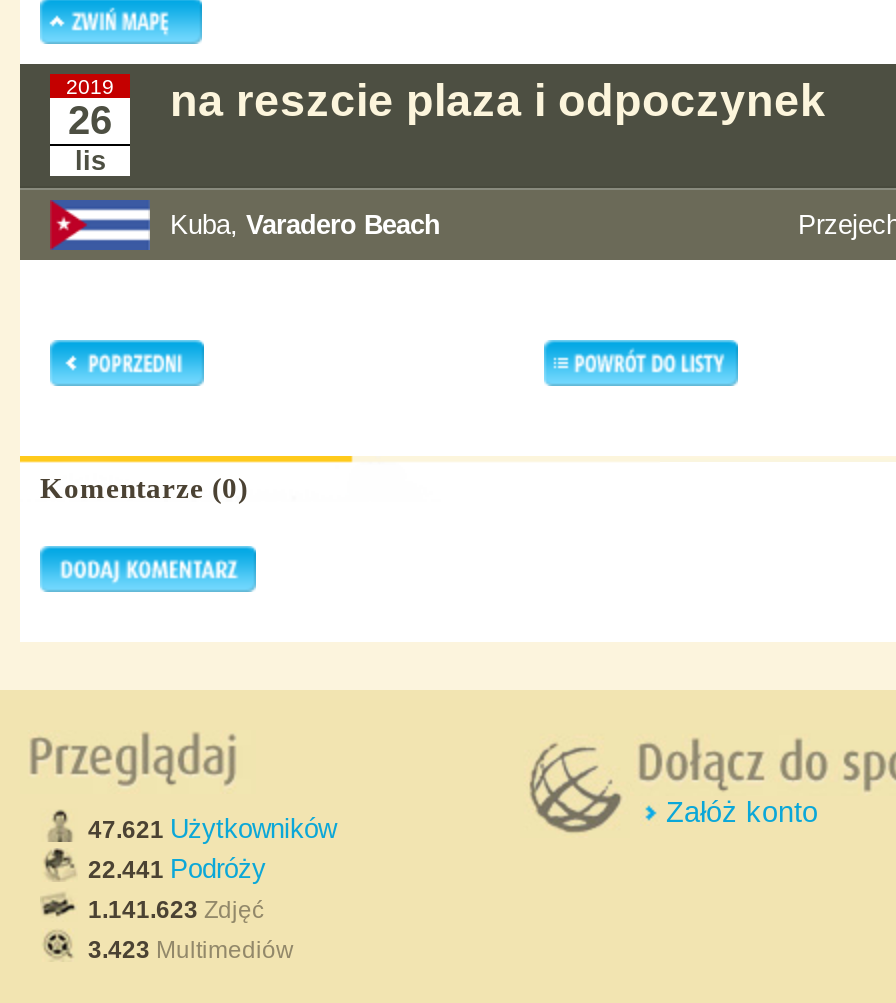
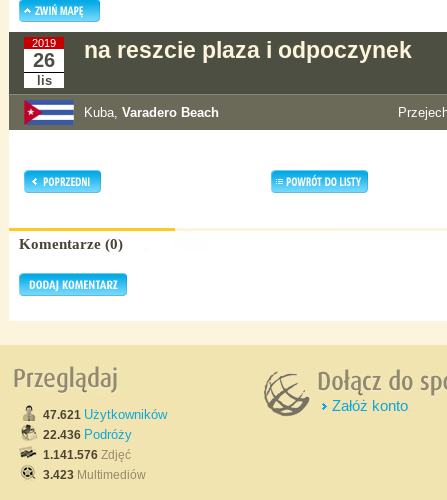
- 22.441 Podróży
+ 22.436 Podróży

- 1.141.623 Zdjęć
+ 1.141.576 Zdjęć
